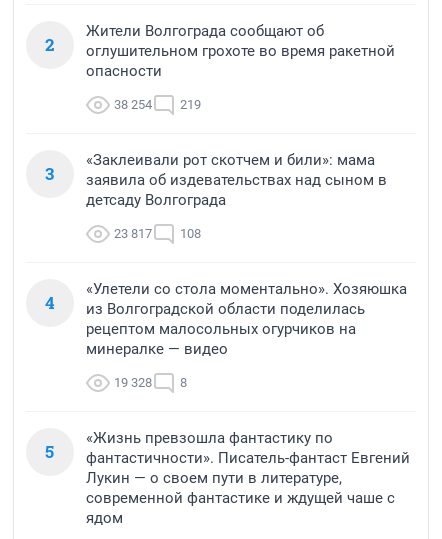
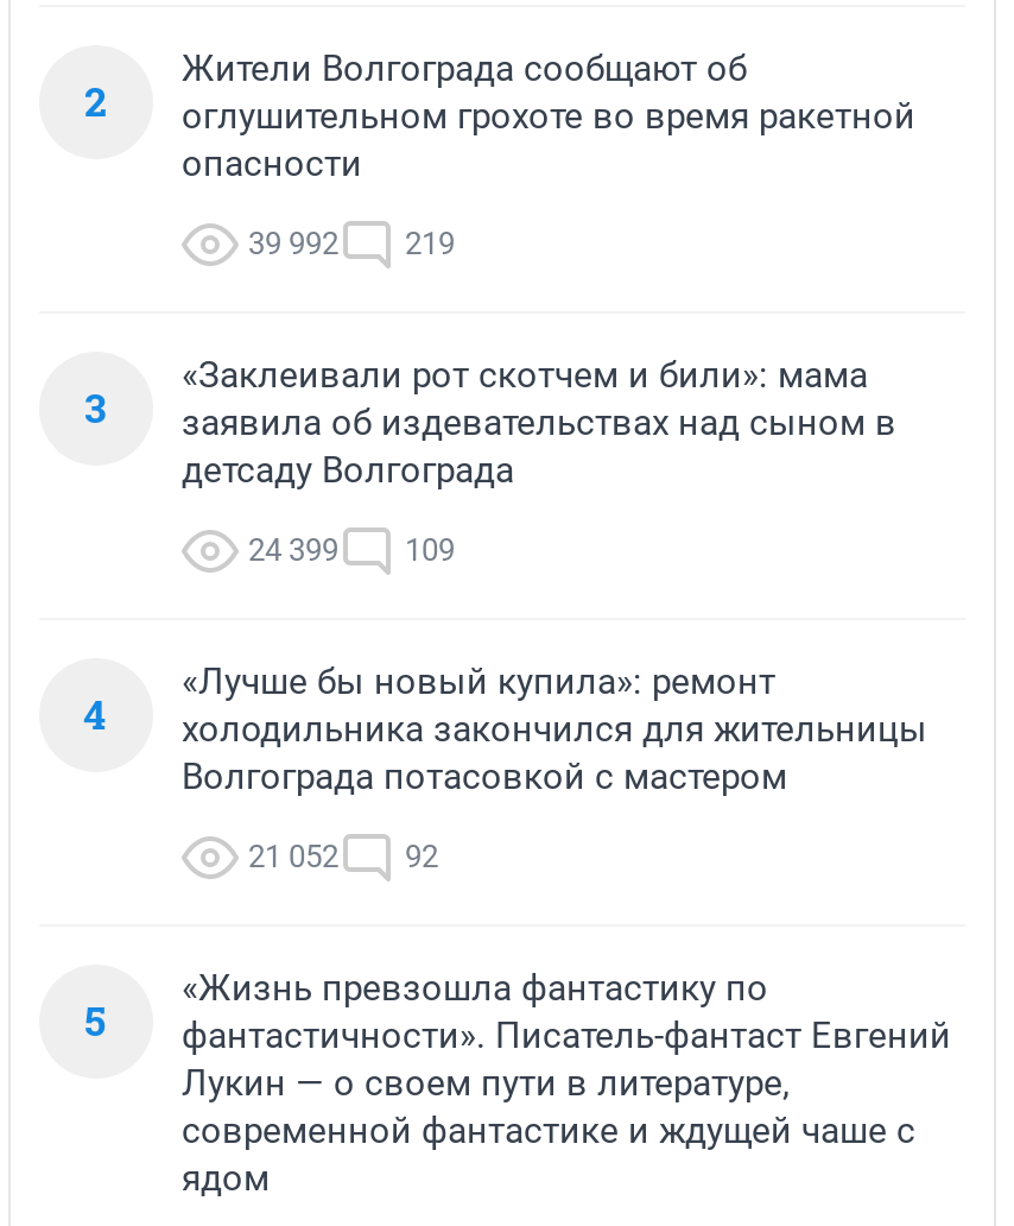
- 38 254 219
+ 39 992 219

- 23 817
+ 24 399

- 108
+ 109

- «Улетели со стола моментально». Хозяюшка
- из Волгоградской области поделилась
- рецептом малосольных огурчиков на
- минералке — видео
+ «Лучше бы новый купила»: ремонт
+ холодильника закончился для жительницы
+ Волгограда потасовкой с мастером

- 19 328
- 8
+ 21 052
+ 92
